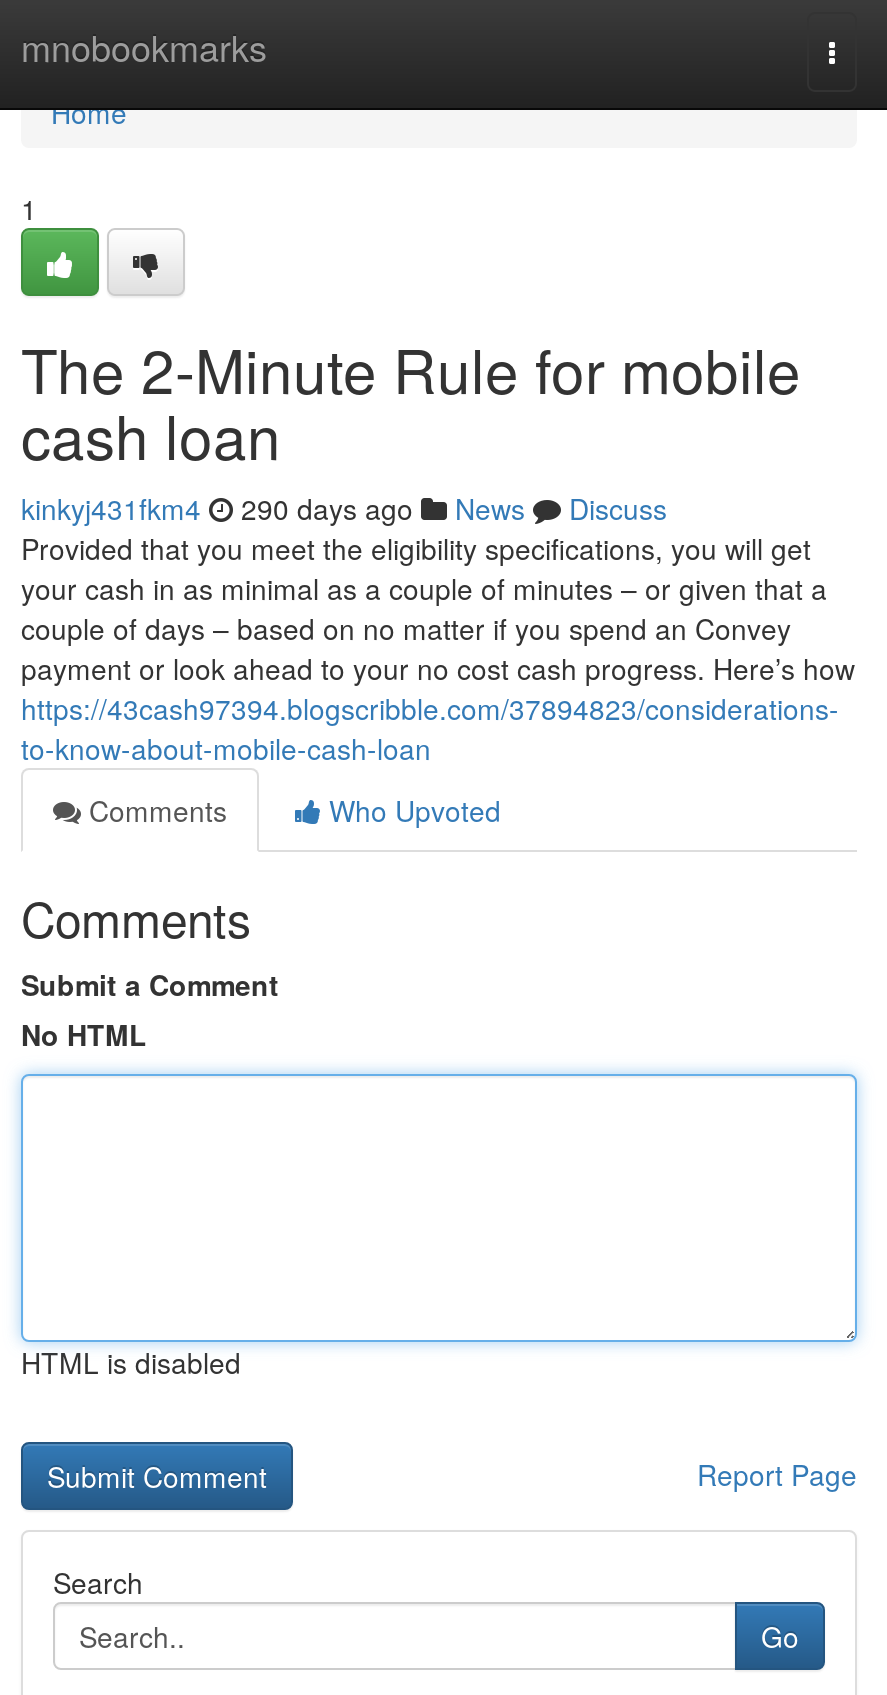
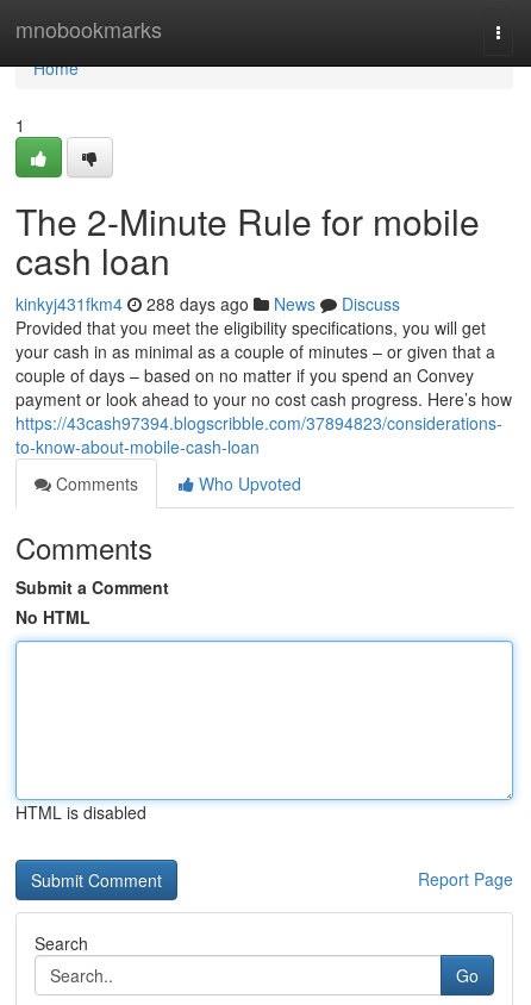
- kinkyj431fkm4 290 days ago News Discuss
+ kinkyj431fkm4 288 days ago News Discuss
